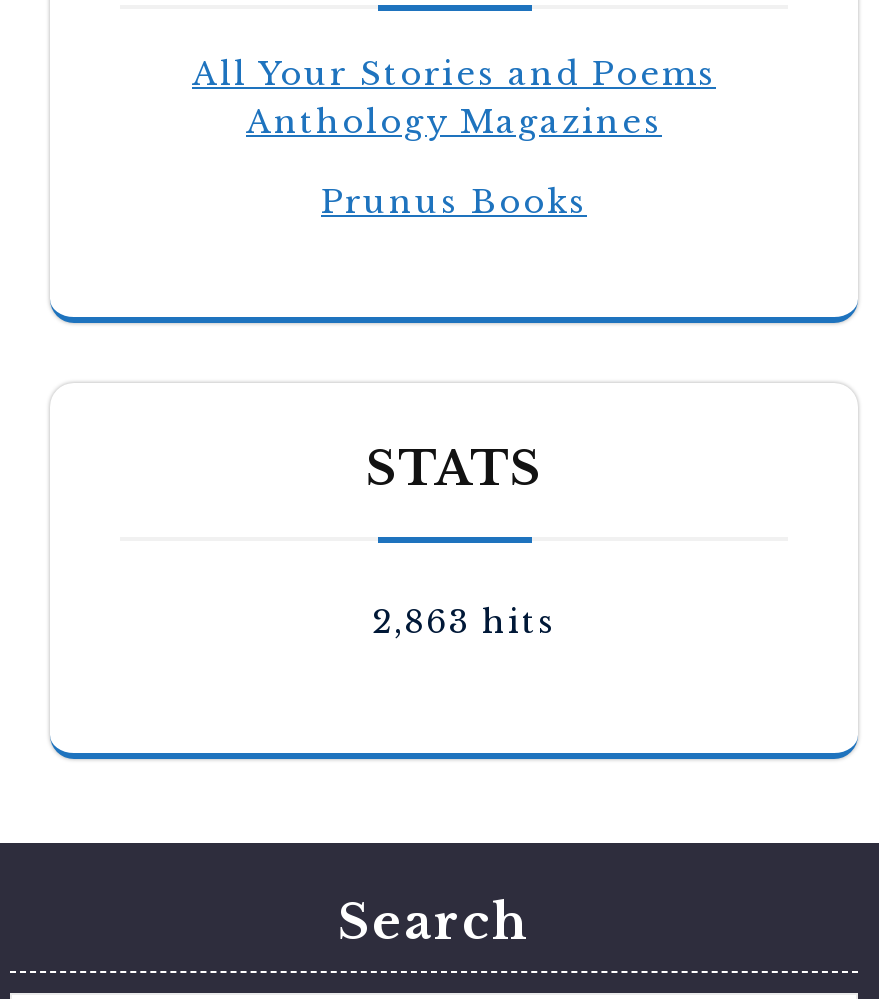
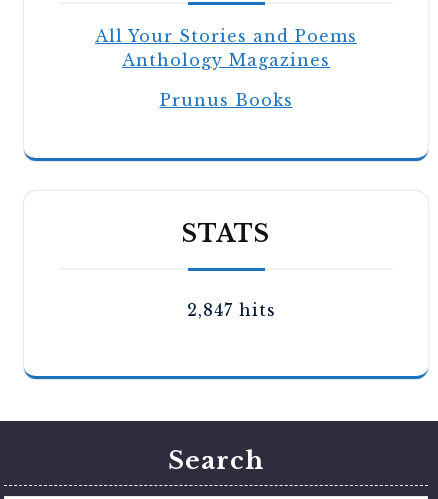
- 2,863 hits
+ 2,847 hits
